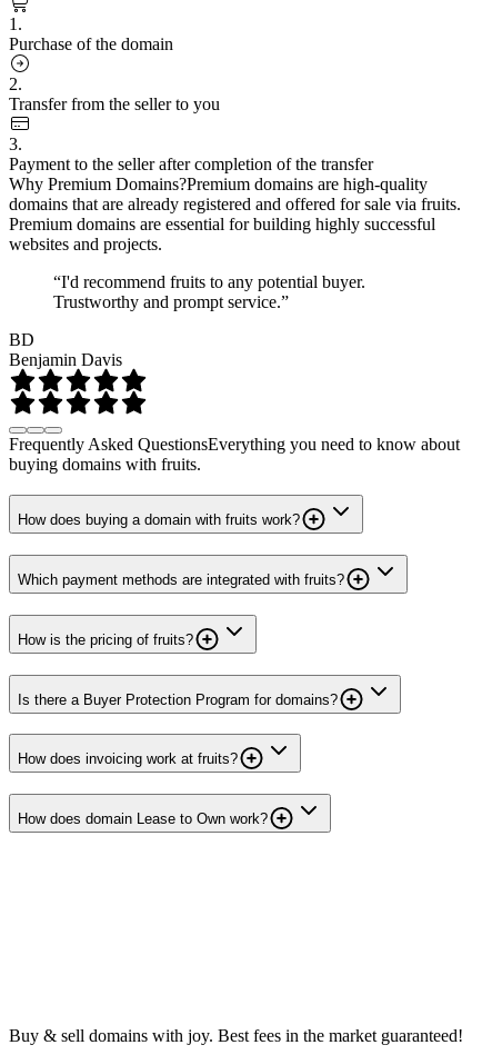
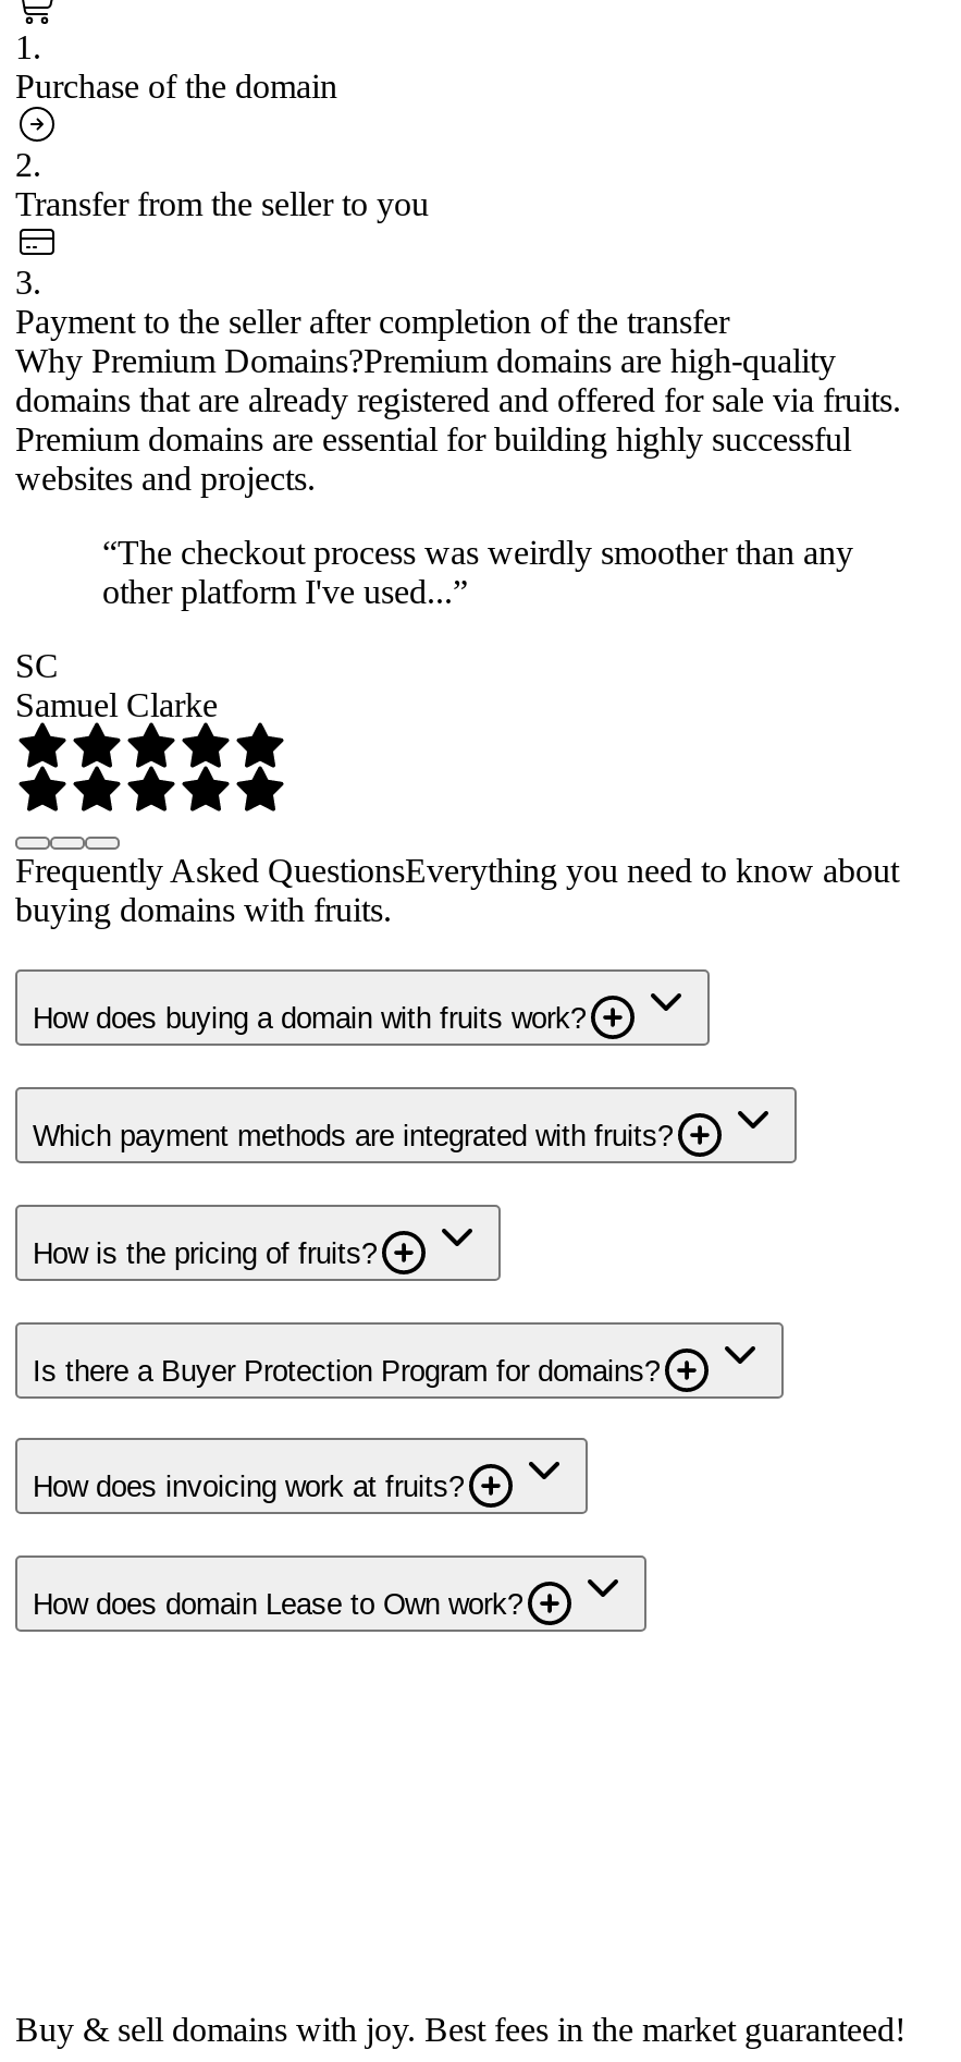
- “I'd recommend fruits to any potential buyer.
- Trustworthy and prompt service.”
+ “The checkout process was weirdly smoother than any
+ other platform I've used...”

- BD
- Benjamin Davis
+ SC
+ Samuel Clarke
